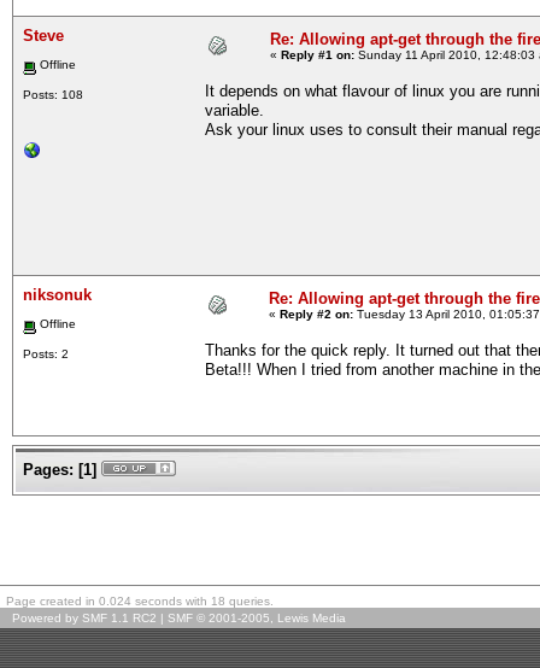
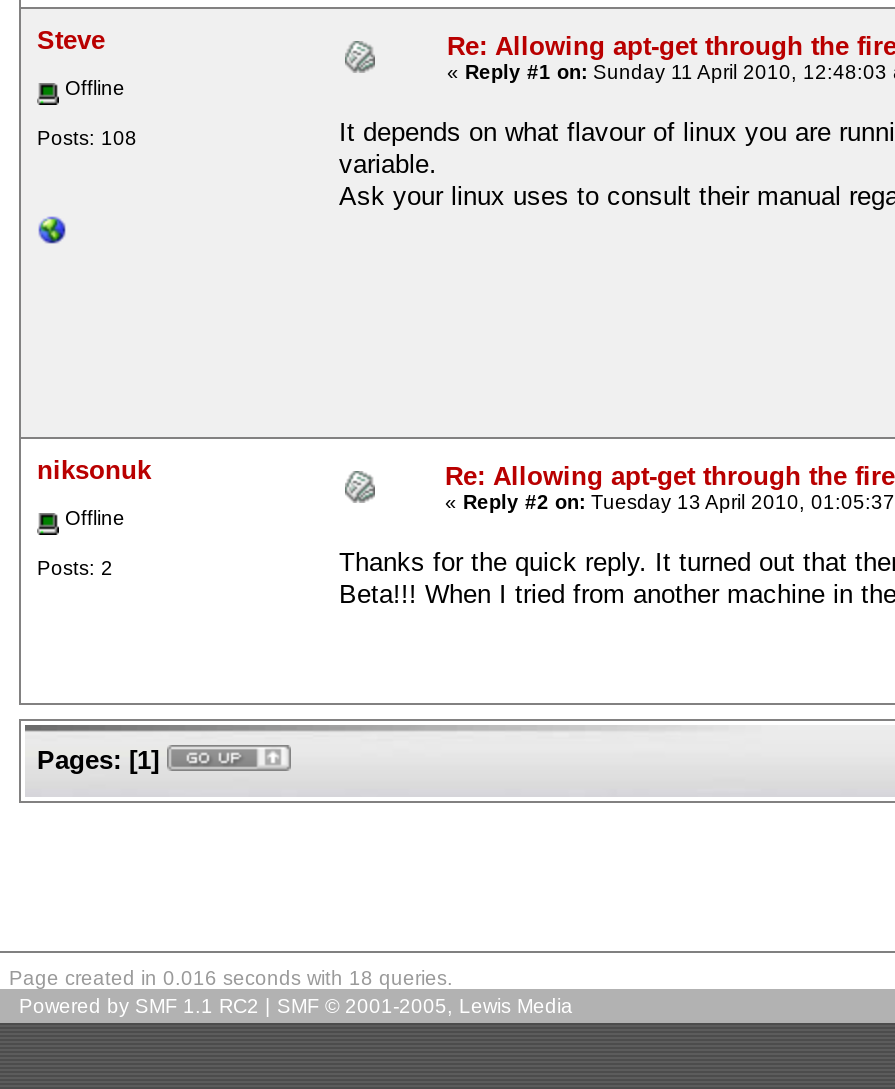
- Page created in 0.024 seconds with 18 queries.
+ Page created in 0.016 seconds with 18 queries.
